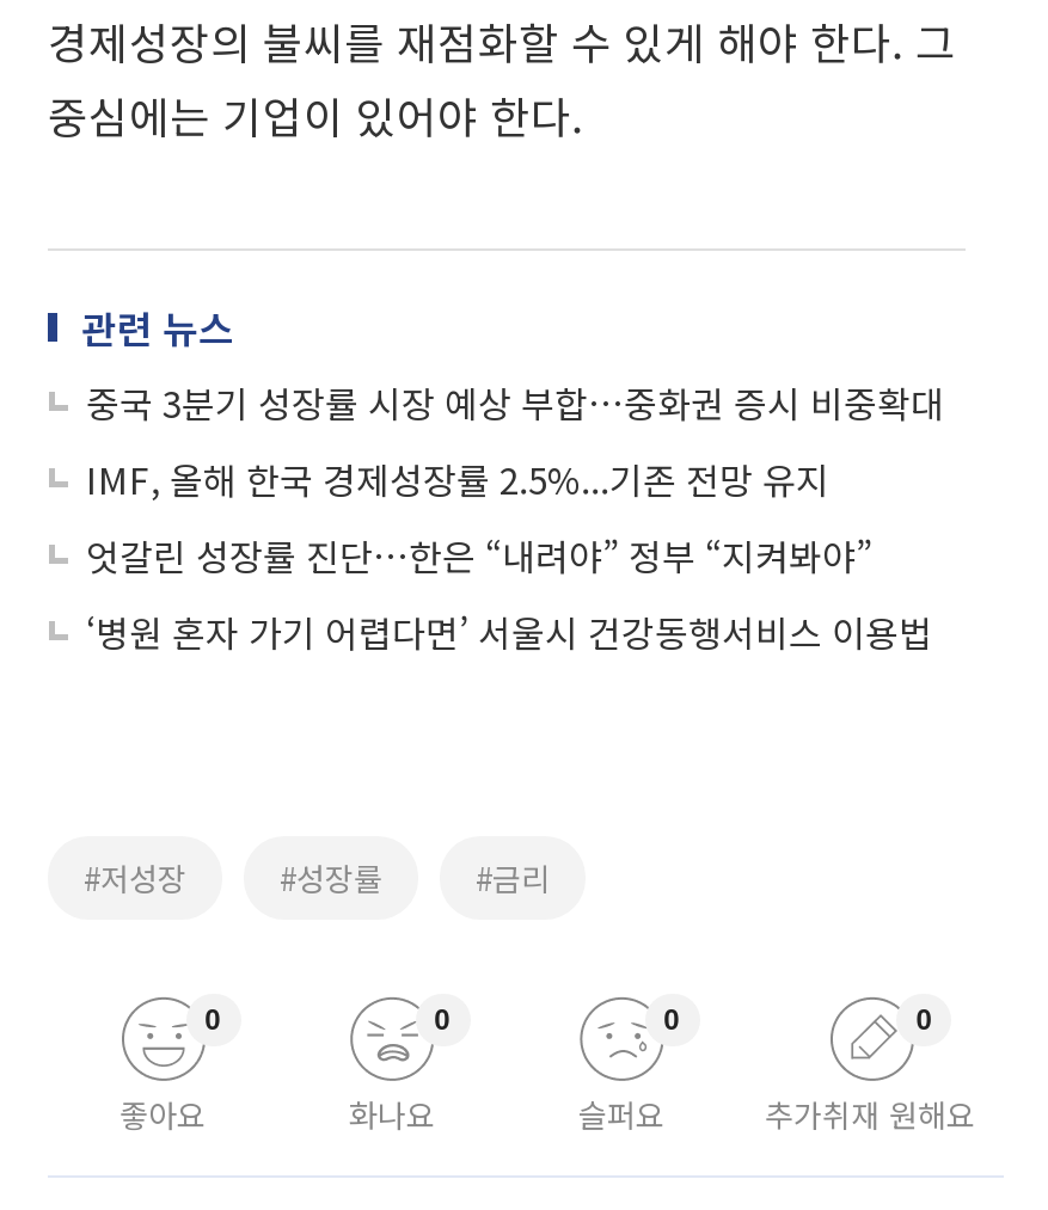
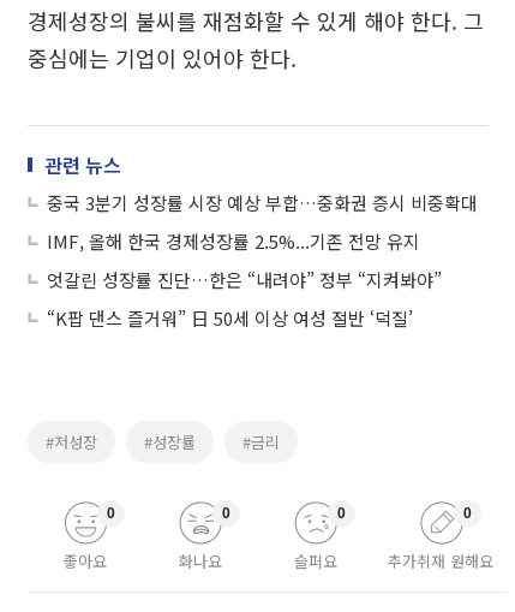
- ‘병원 혼자 가기 어렵다면’ 서울시 건강동행서비스 이용법
+ “K팝 댄스 즐거워” 日 50세 이상 여성 절반 ‘덕질’
